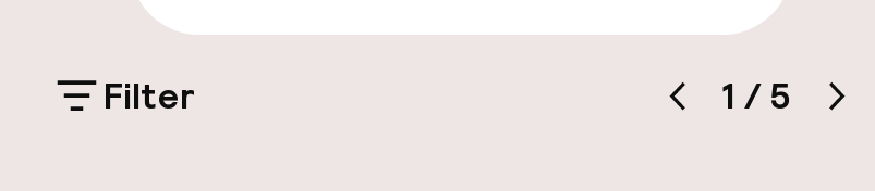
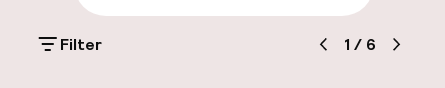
- 1 / 5
+ 1 / 6
